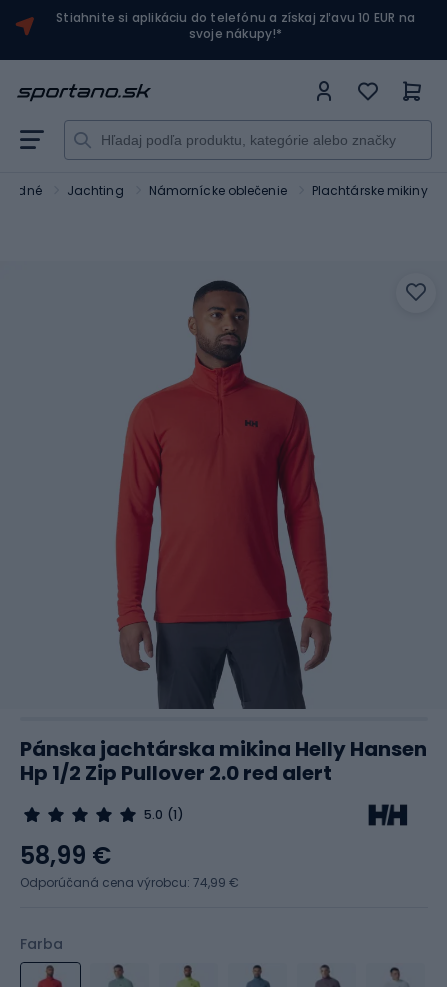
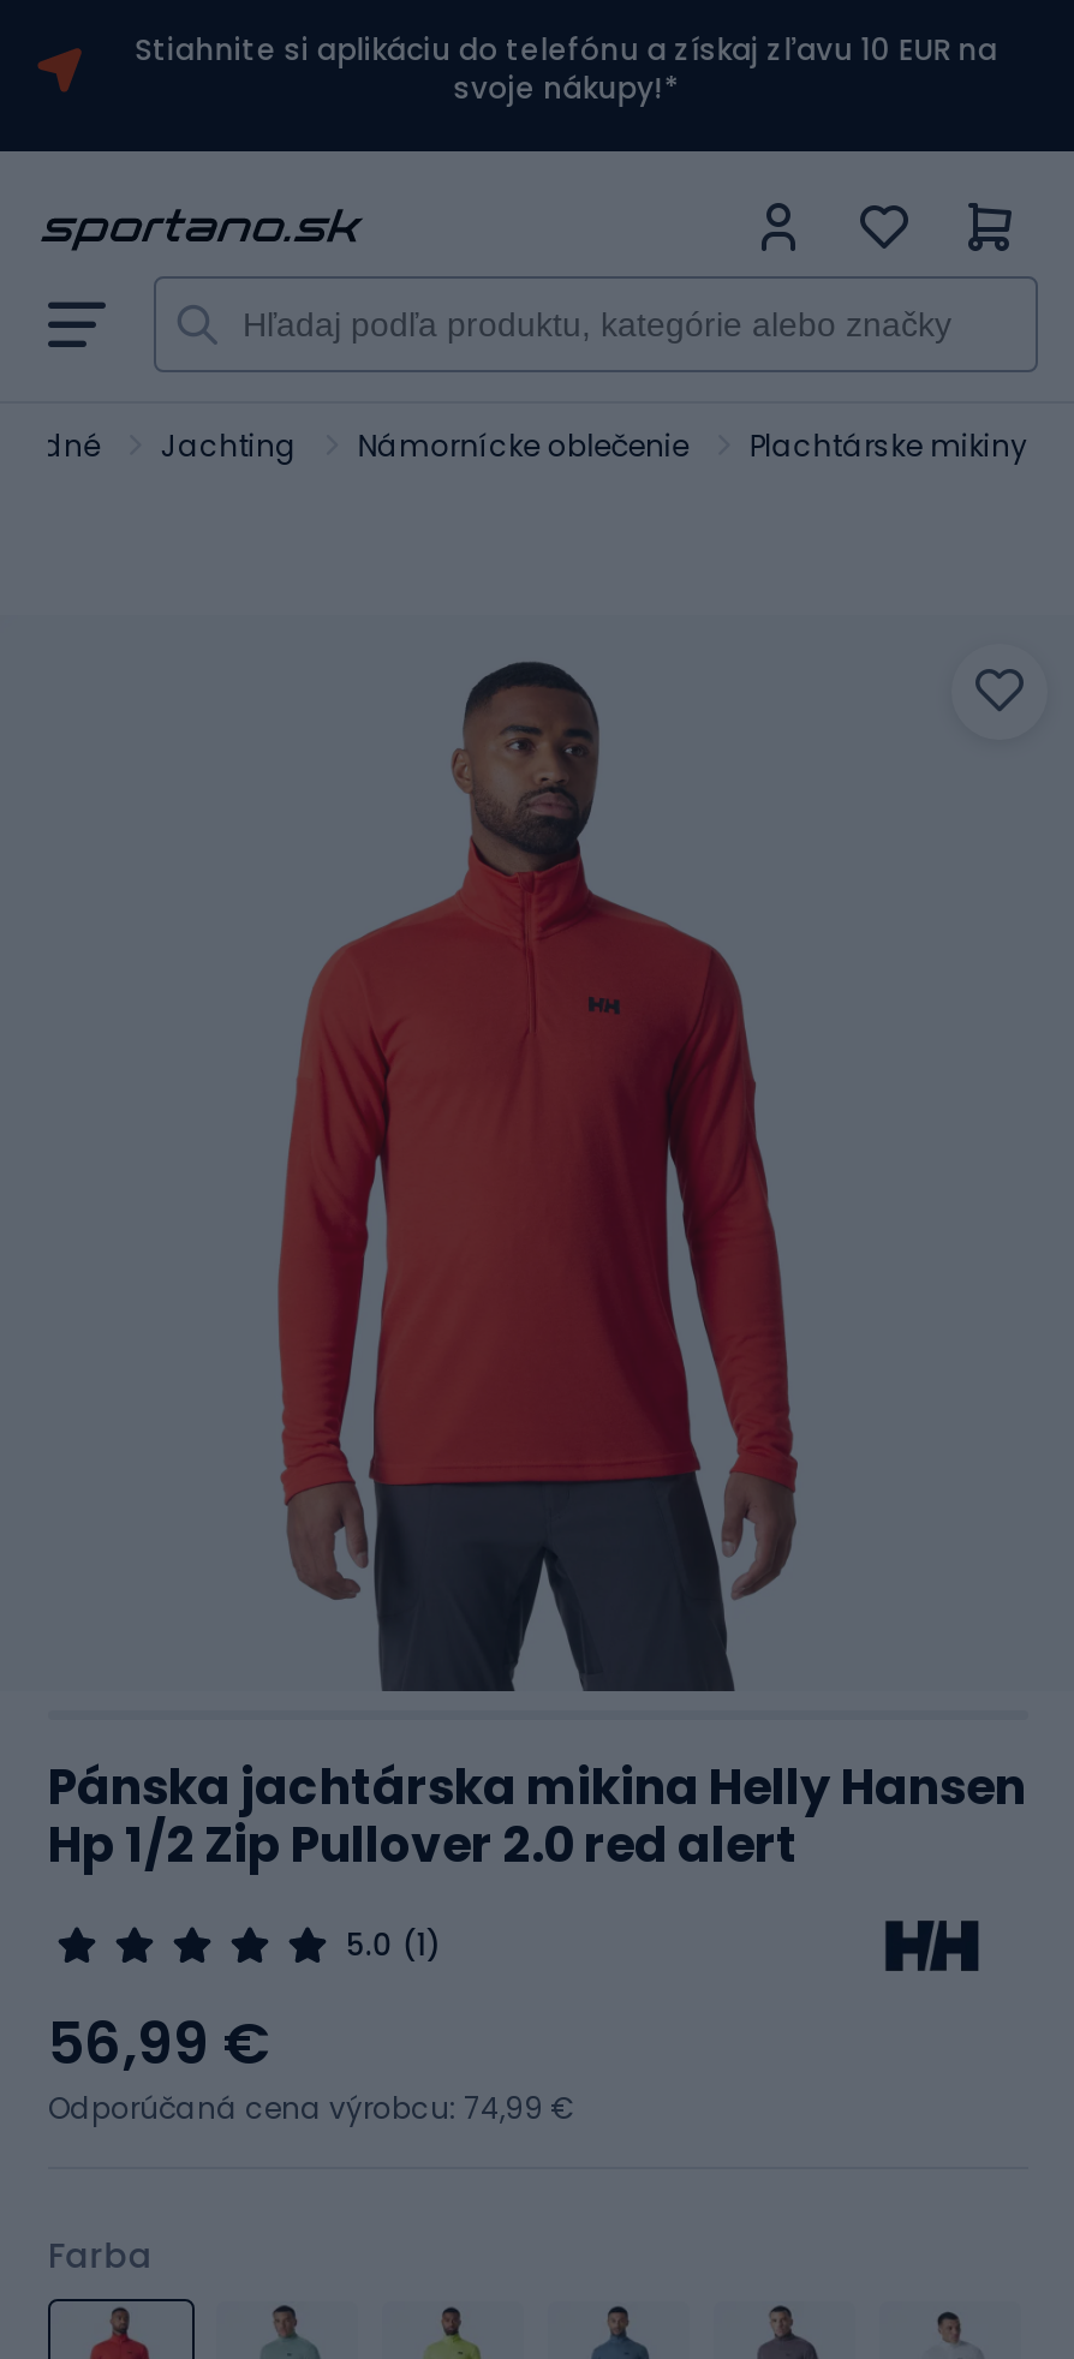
- 58,99 €
+ 56,99 €
